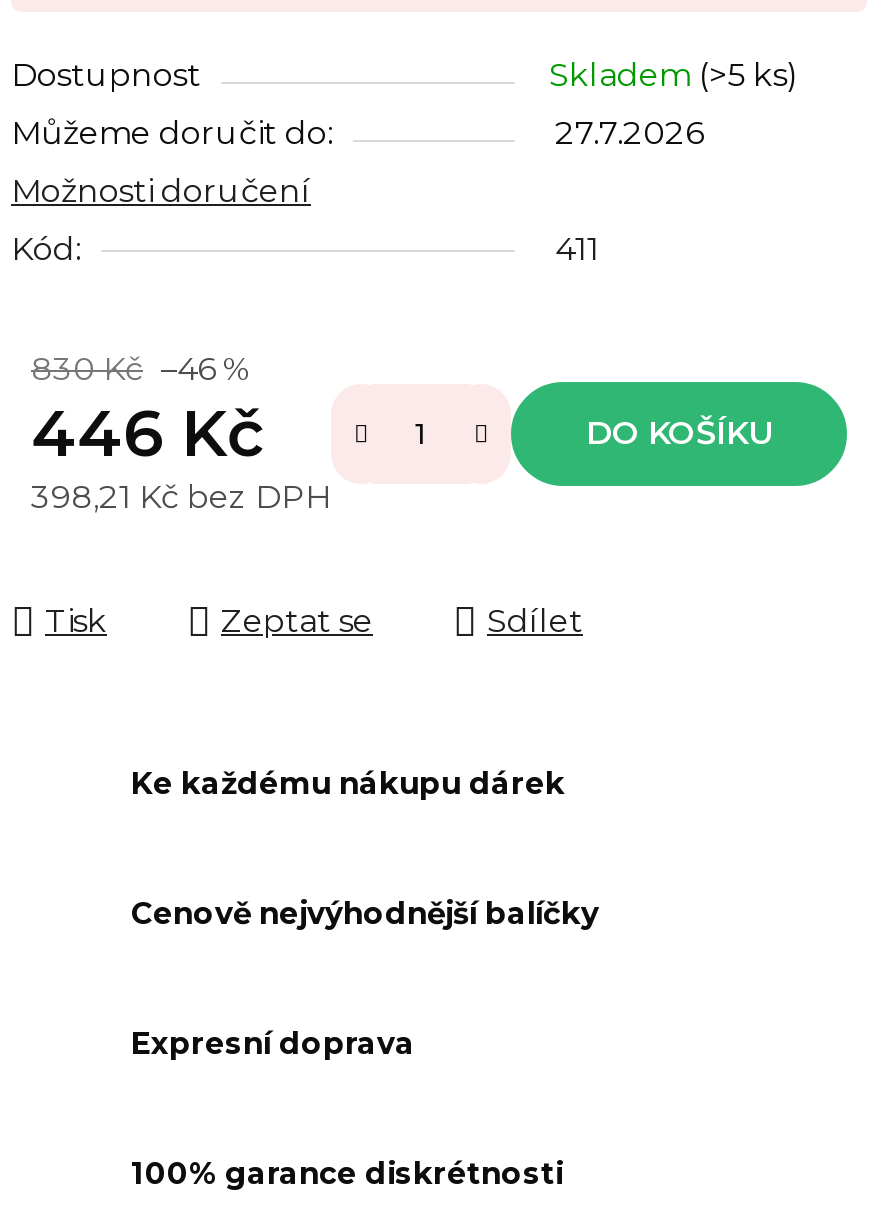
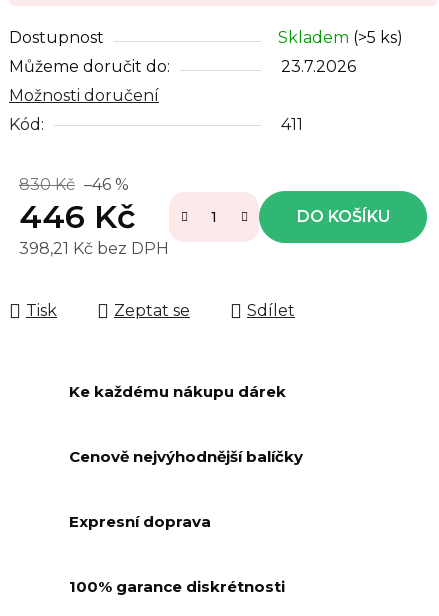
- 27.7.2026
+ 23.7.2026
